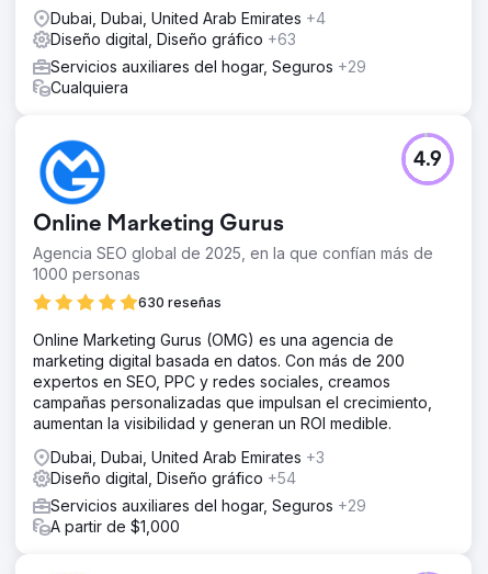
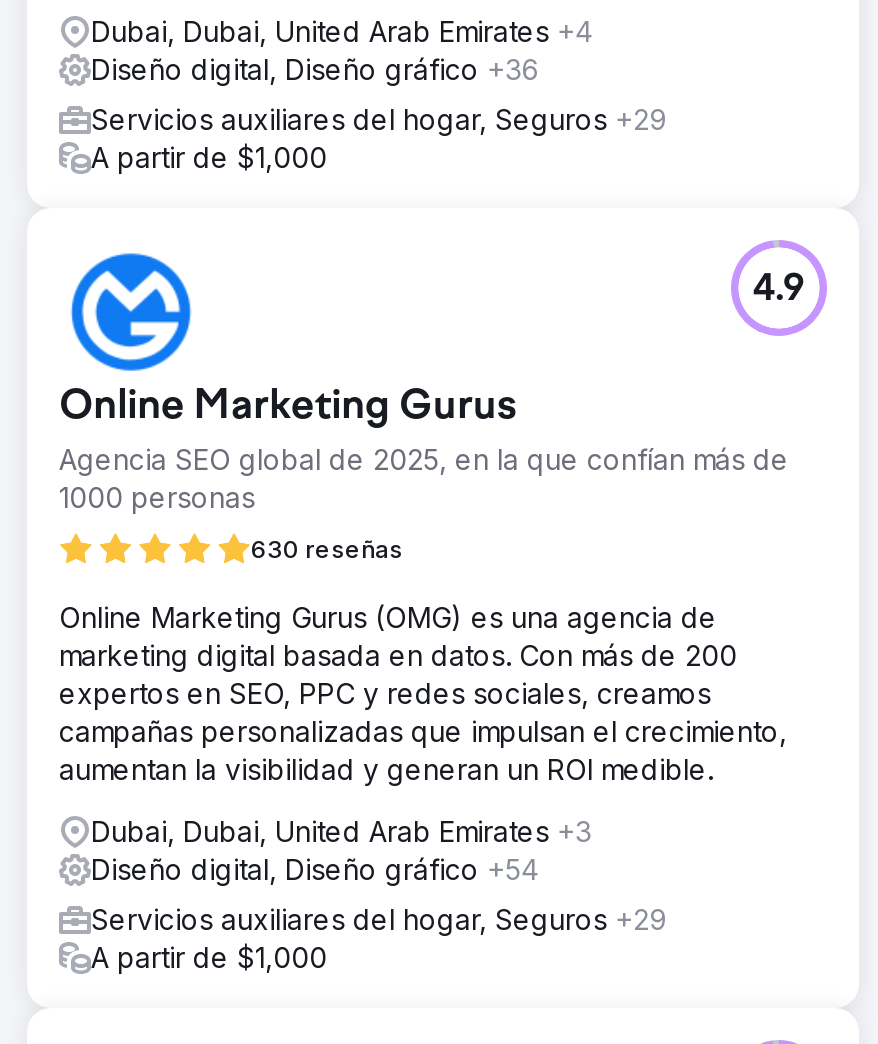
- Diseño digital, Diseño gráfico +63
+ Diseño digital, Diseño gráfico +36

- Cualquiera
+ A partir de $1,000
